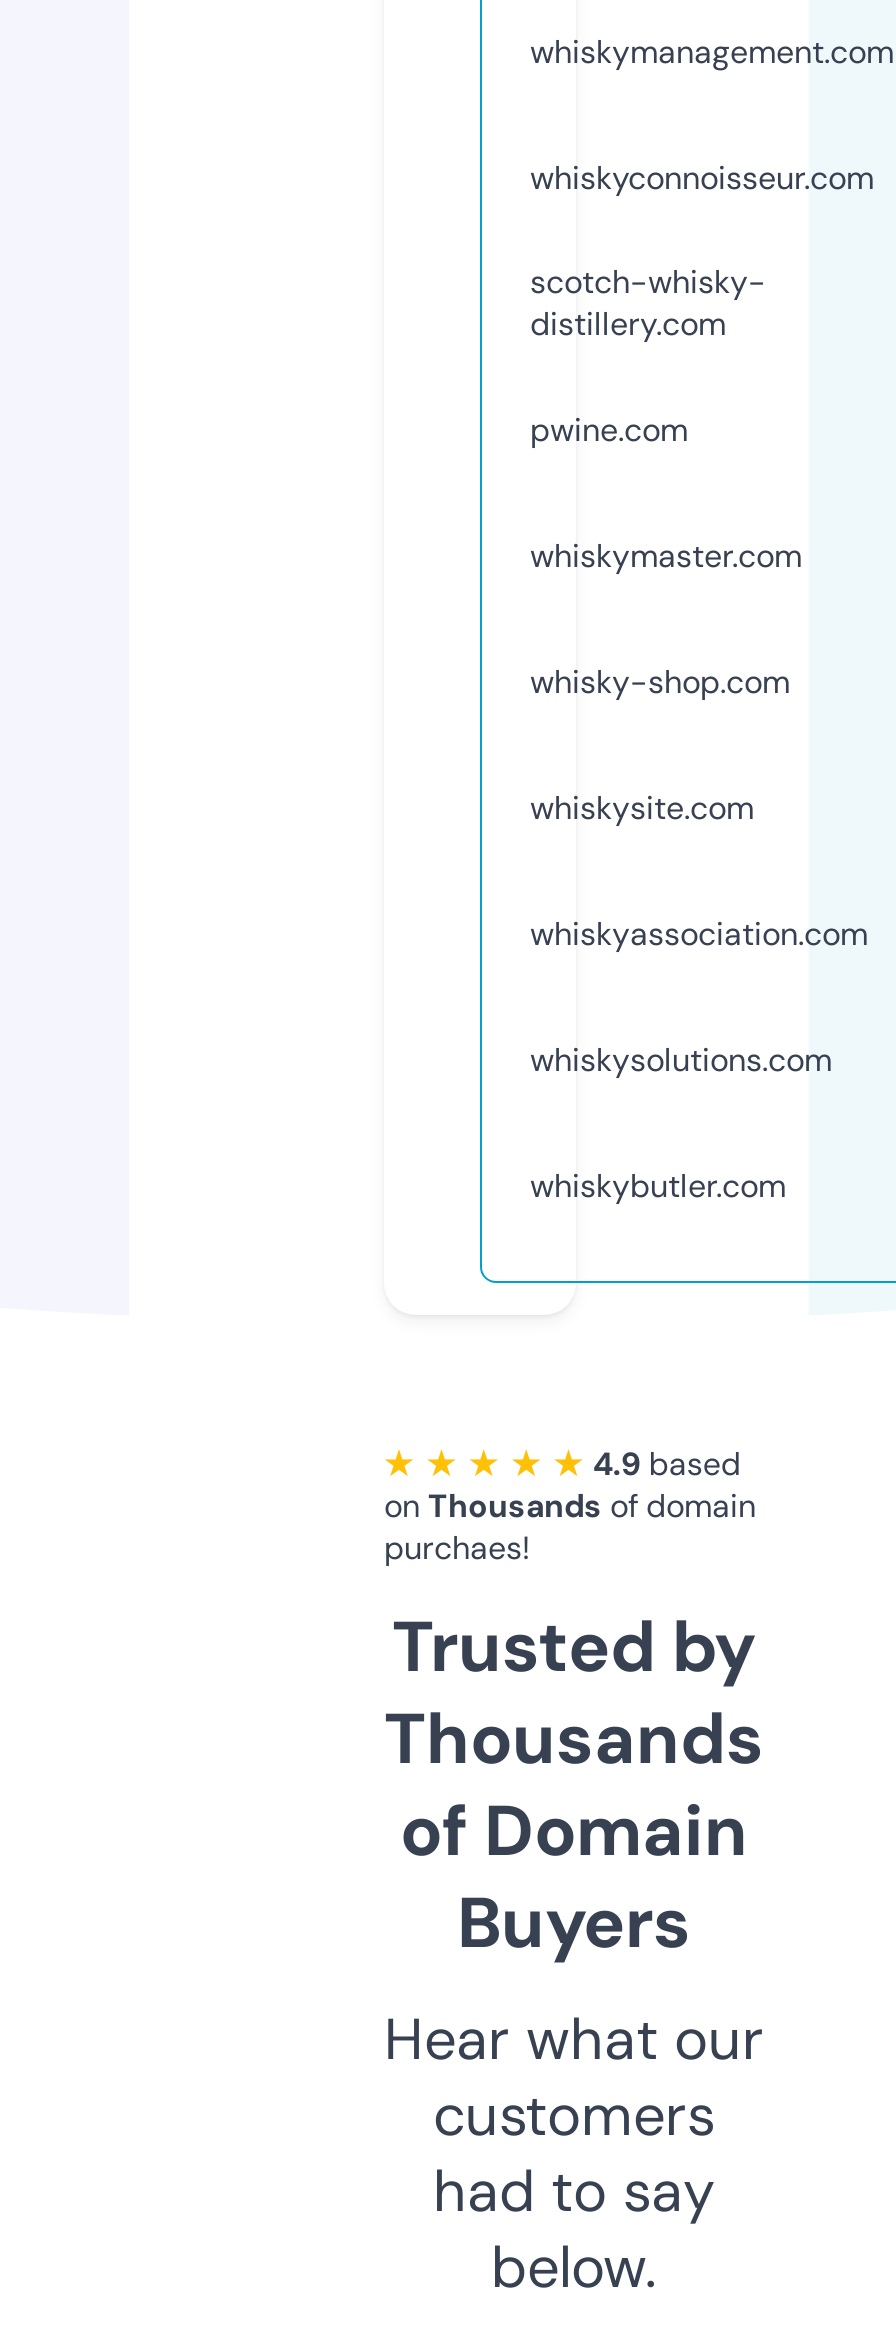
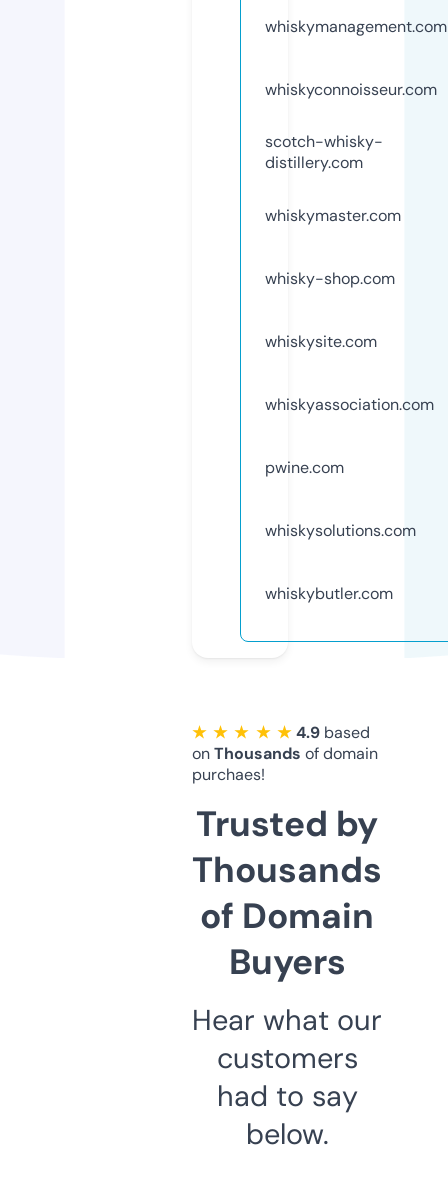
moved down: pwine.com

moved up: whiskymaster.com | whisky-shop.com | whiskysite.com | whiskyassociation.com
